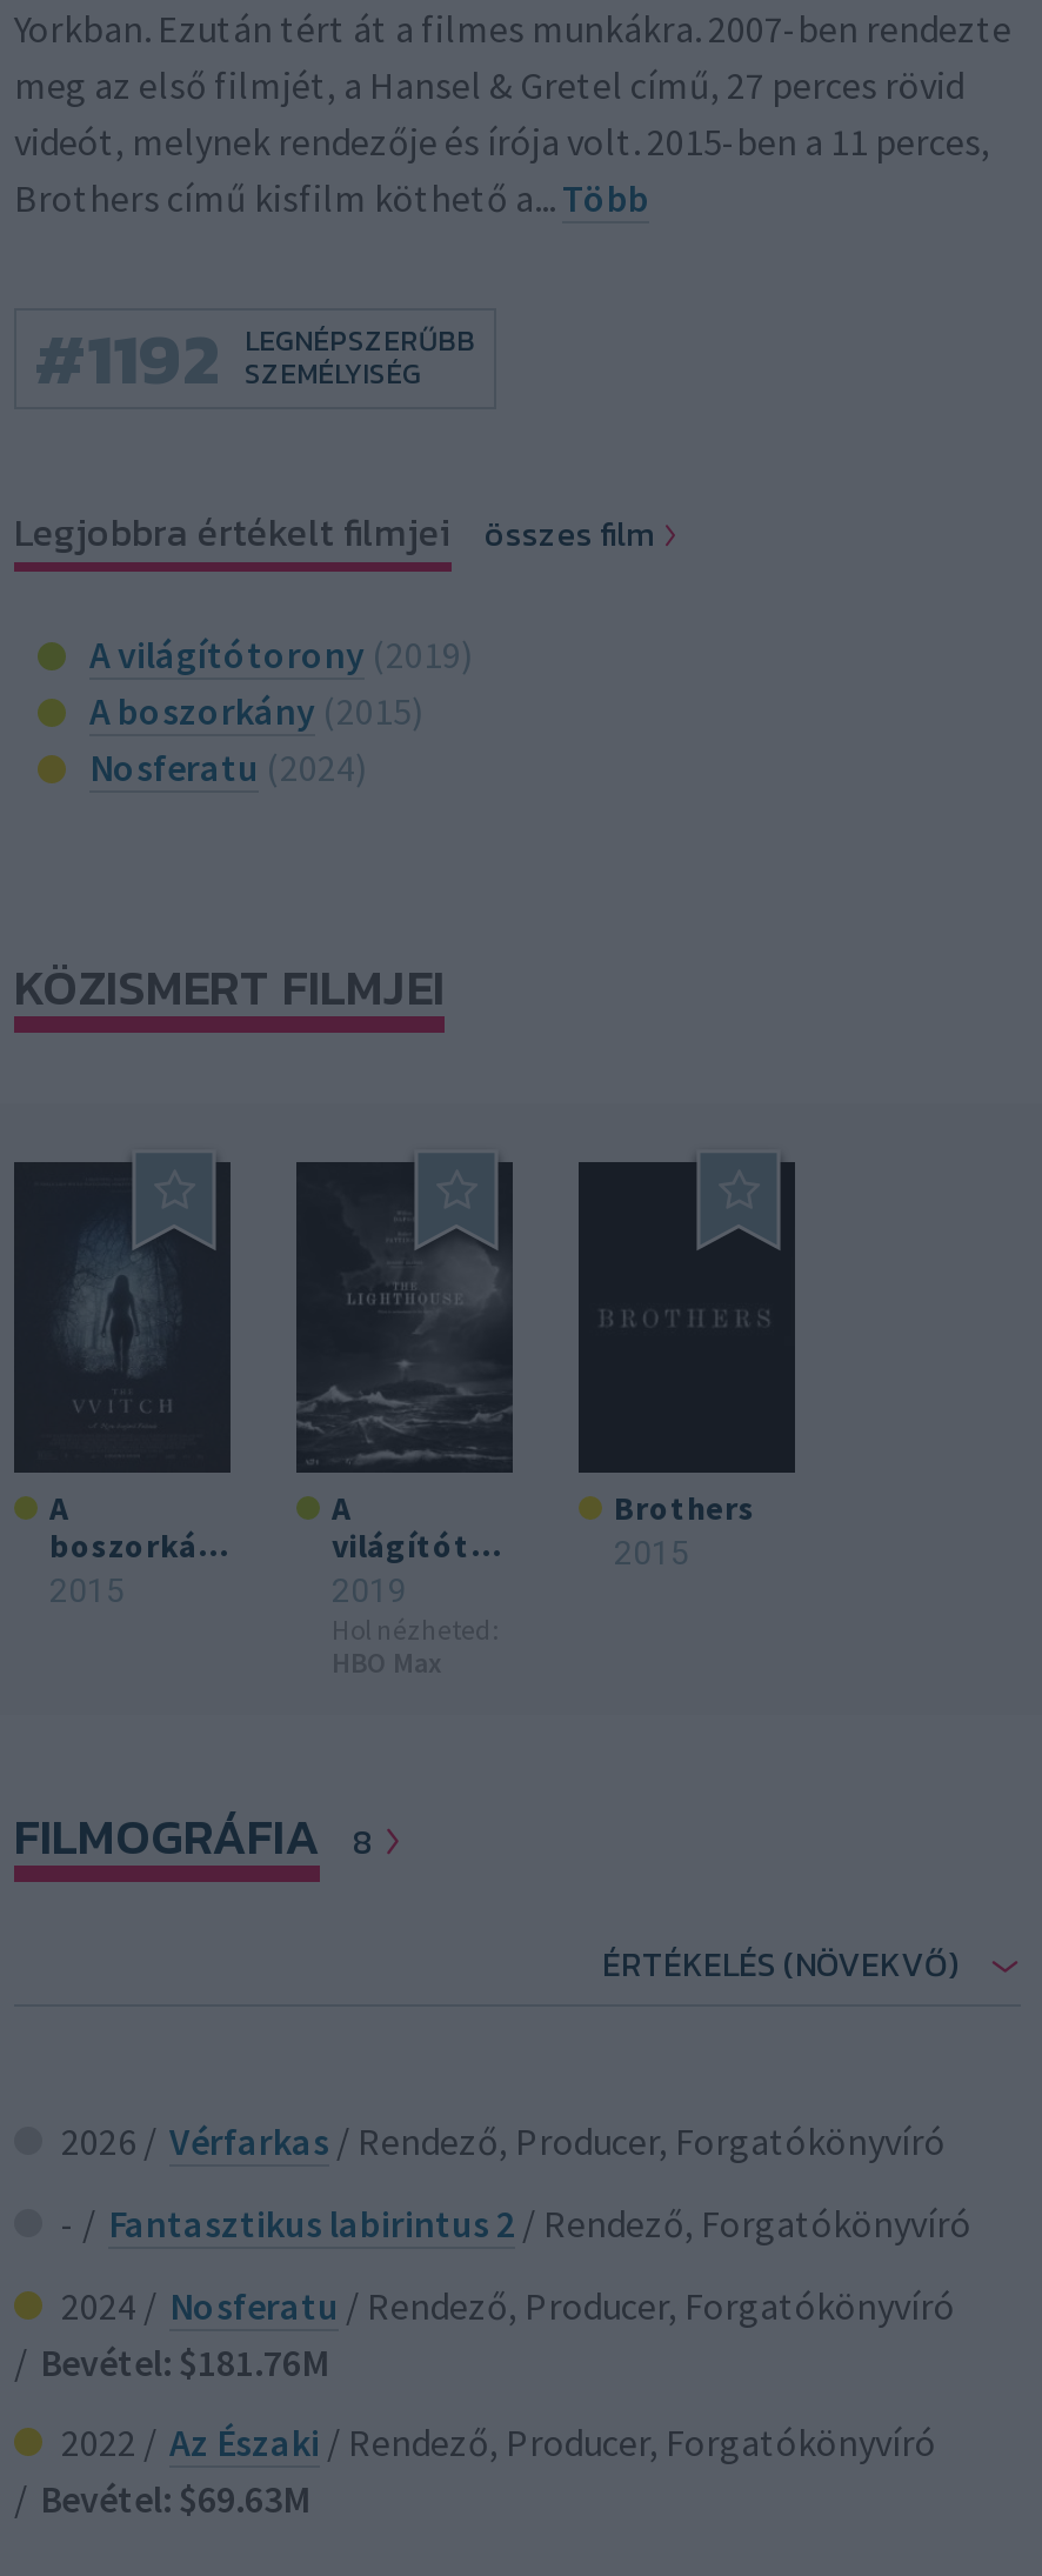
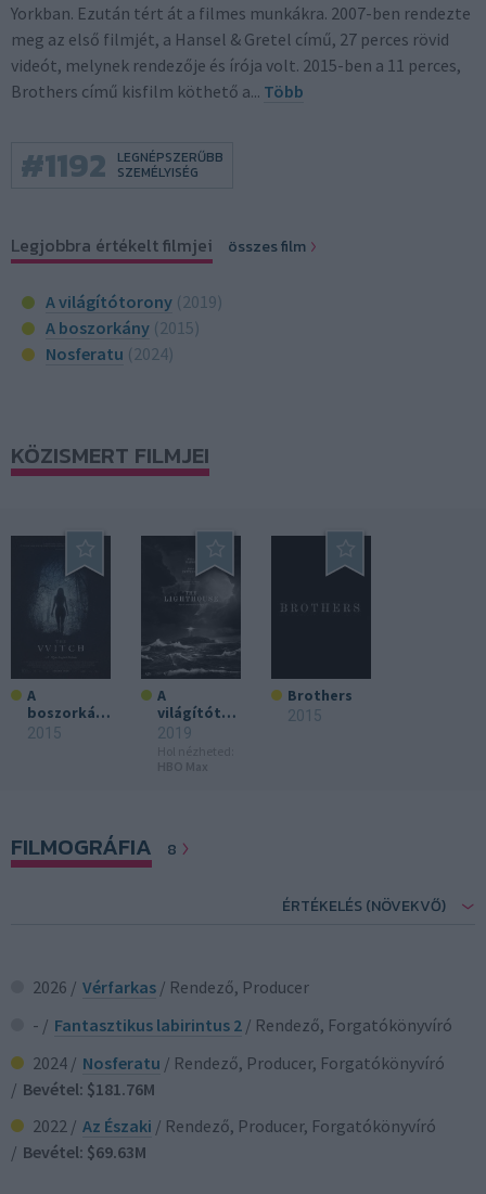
- 2026 / Vérfarkas / Rendező, Producer, Forgatókönyvíró
+ 2026 / Vérfarkas / Rendező, Producer
